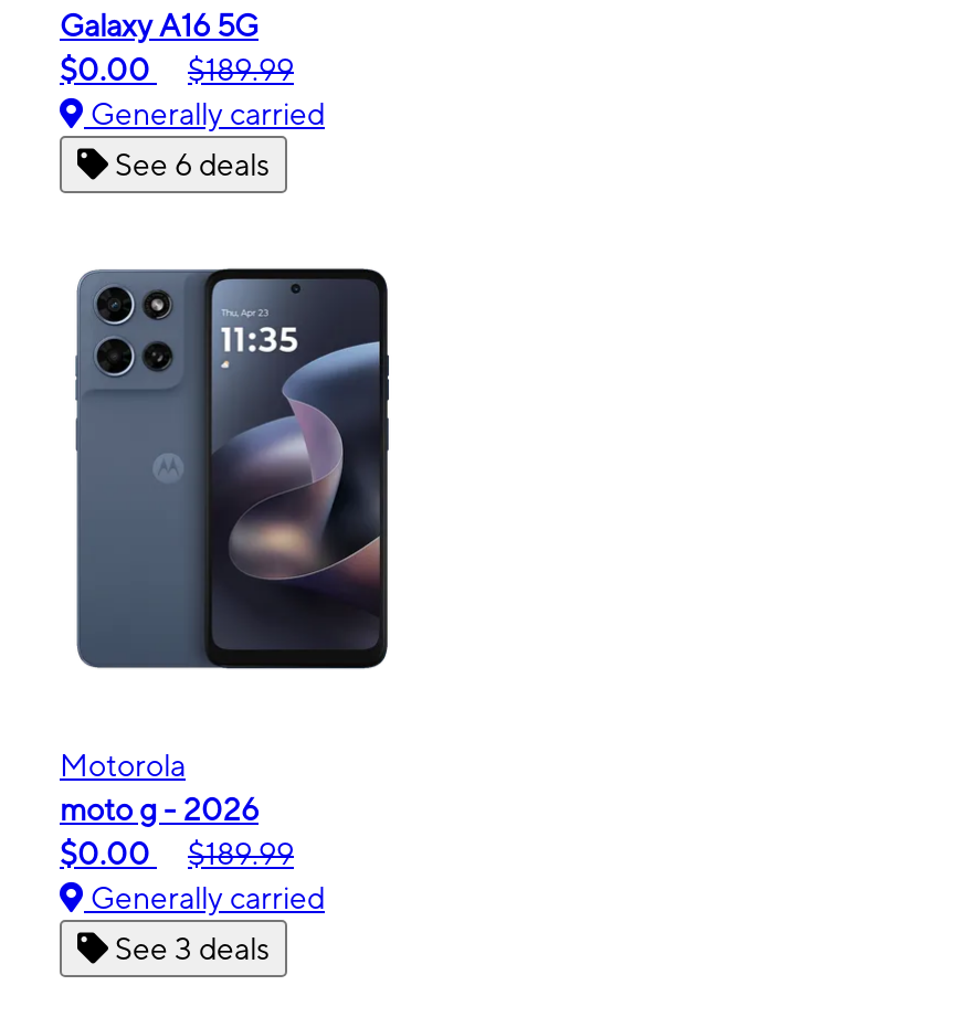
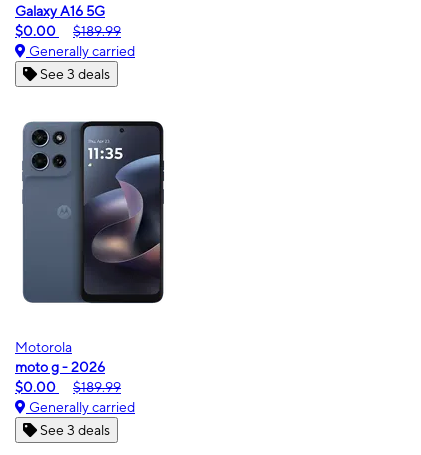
- See 6 deals
+ See 3 deals
